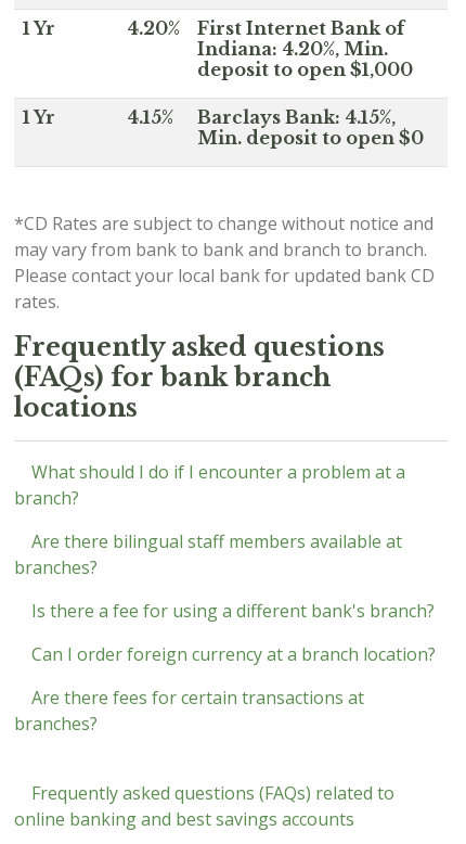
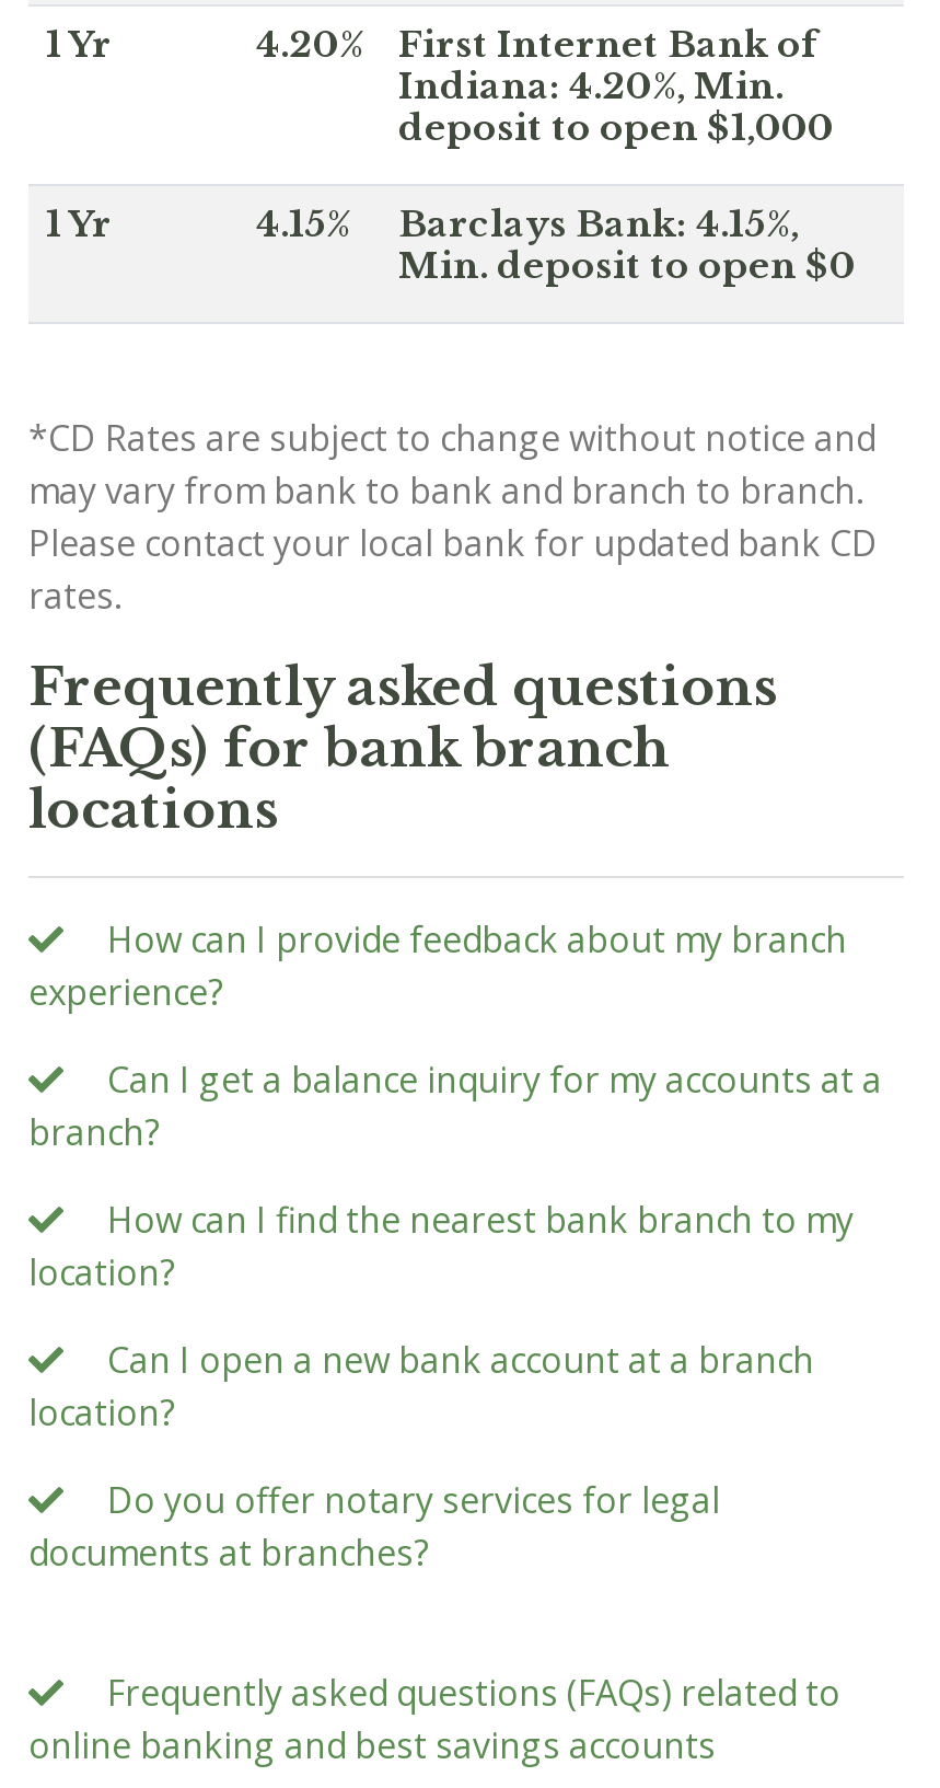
- What should I do if I encounter a problem at a
+ How can I provide feedback about my branch
+ experience?
+ Can I get a balance inquiry for my accounts at a

moved down: branch?

- Are there bilingual staff members available at
- branches?
- Is there a fee for using a different bank's branch?
- Can I order foreign currency at a branch location?
- Are there fees for certain transactions at
- branches?
+ How can I find the nearest bank branch to my
+ location?
+ Can I open a new bank account at a branch
+ location?
+ Do you offer notary services for legal
+ documents at branches?
